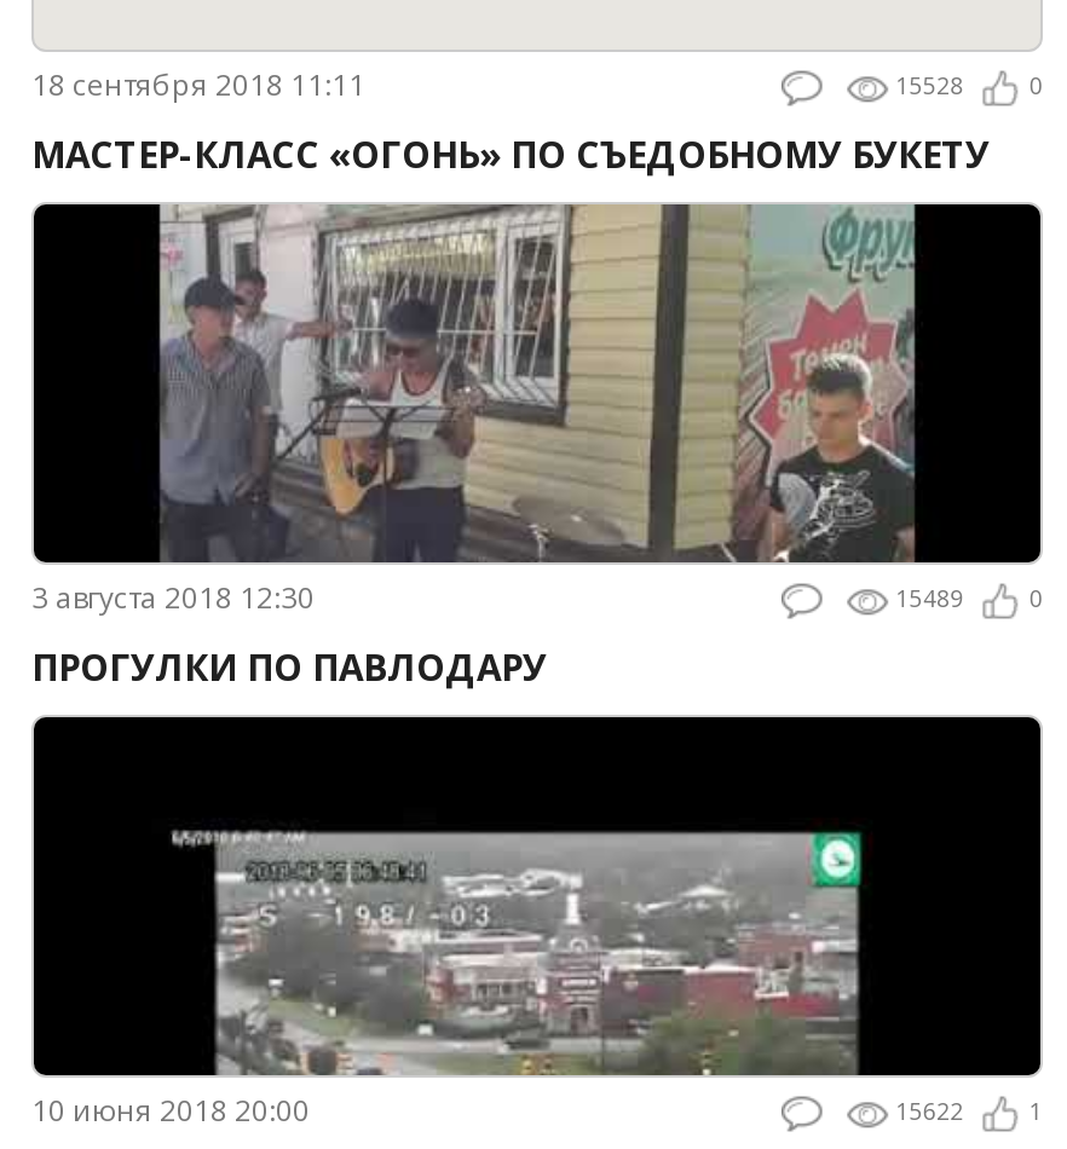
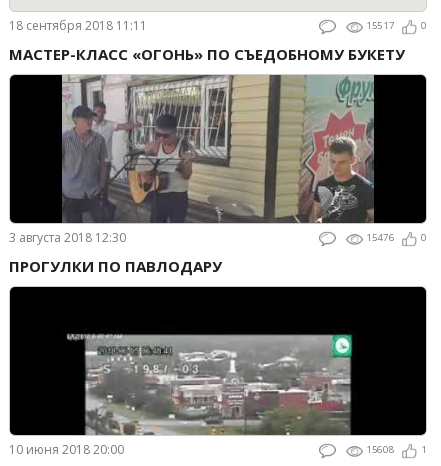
- 15528 0
+ 15517 0

- 15489 0
+ 15476 0

- 15622 1
+ 15608 1
